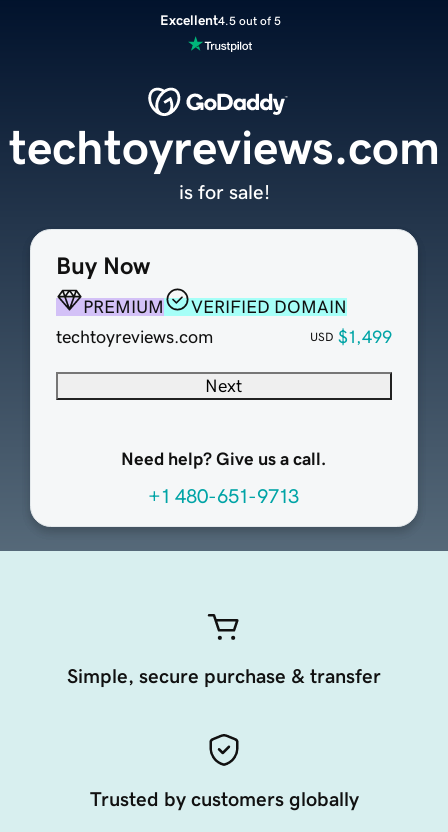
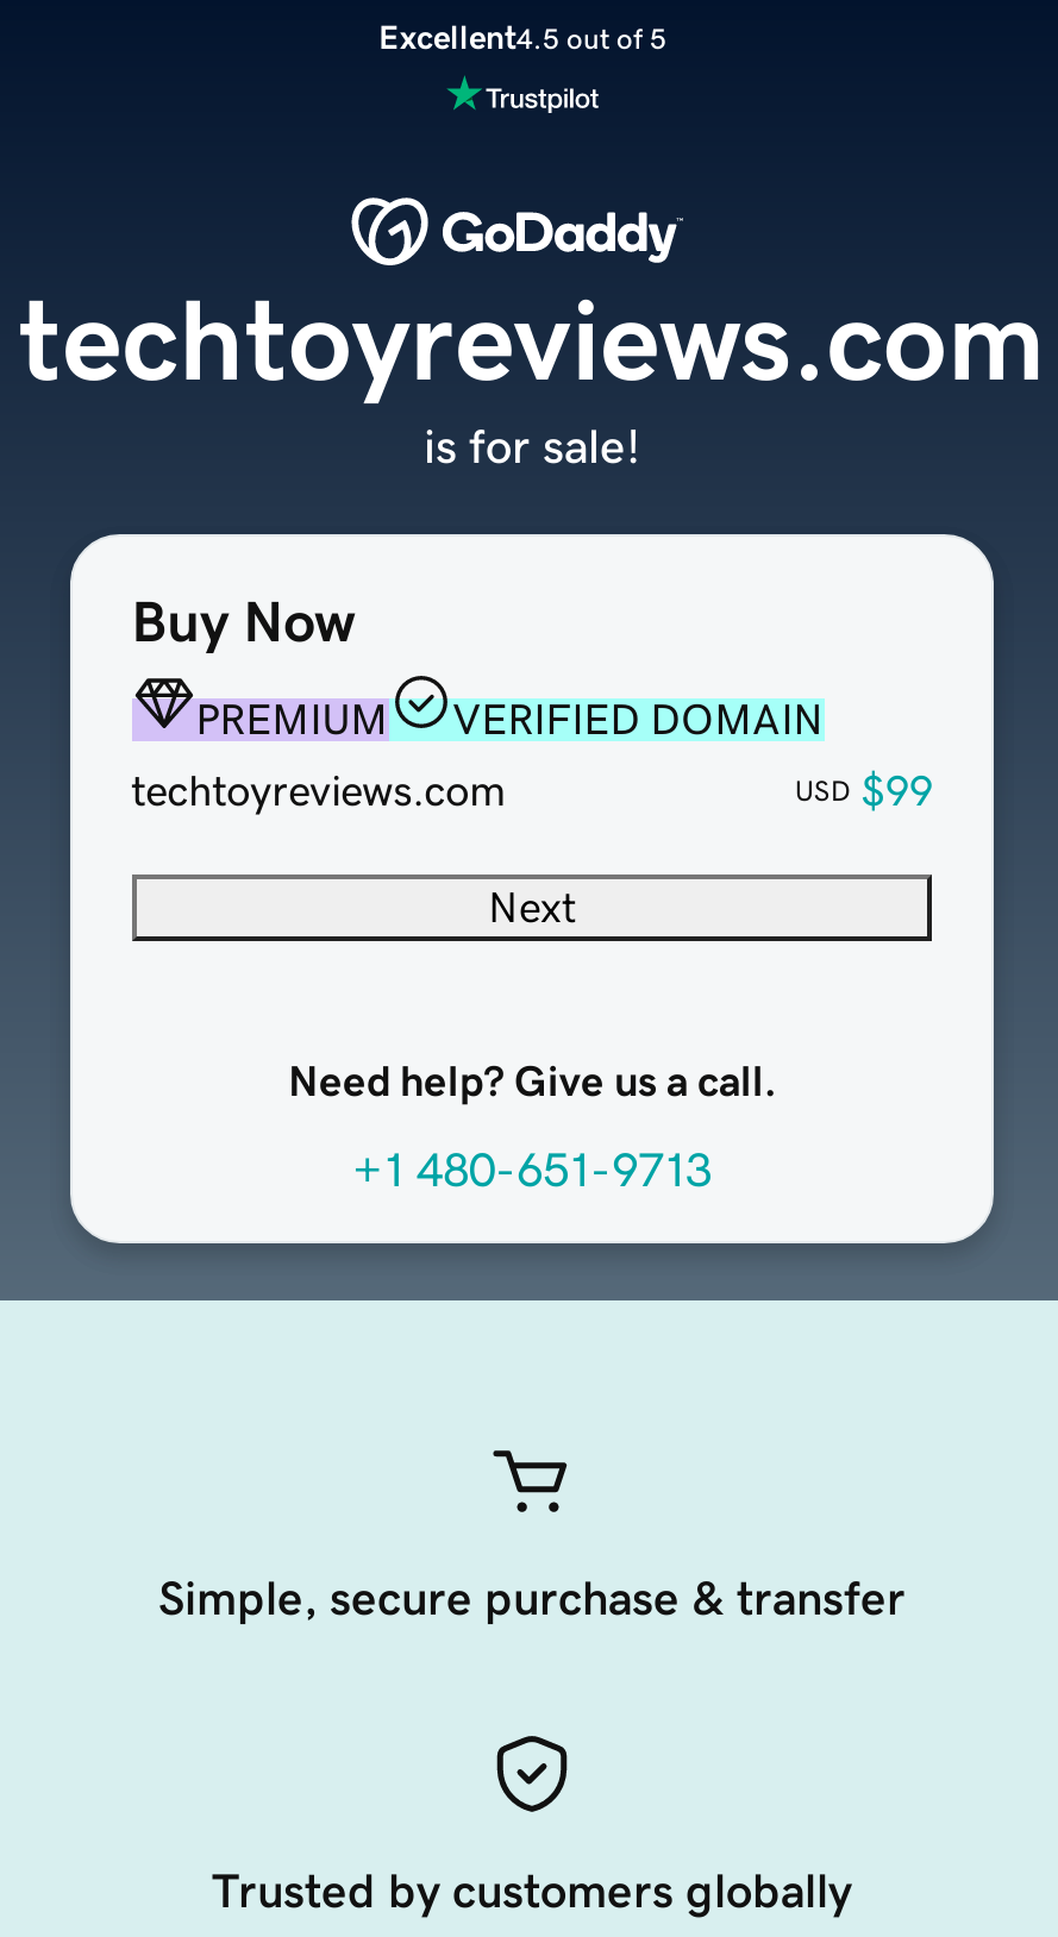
- USD $1,499
+ USD $99
